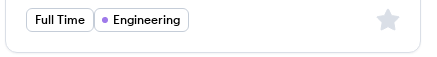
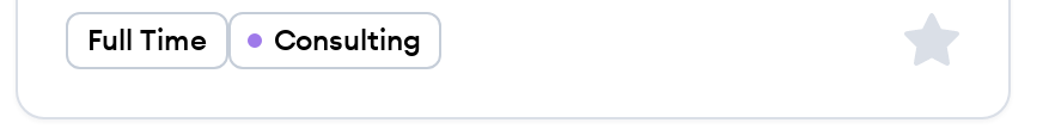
- Engineering
+ Consulting
